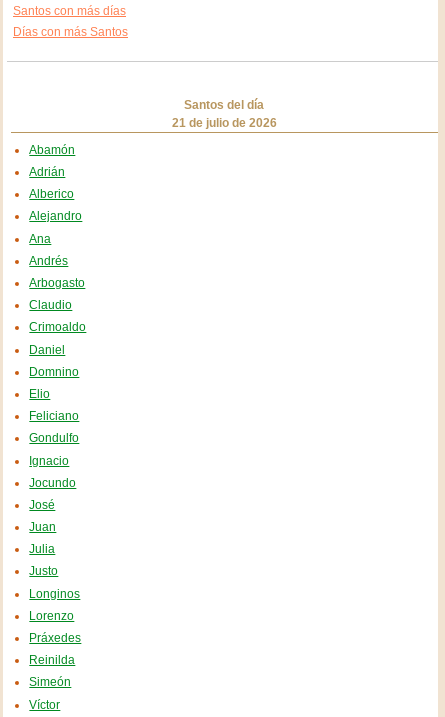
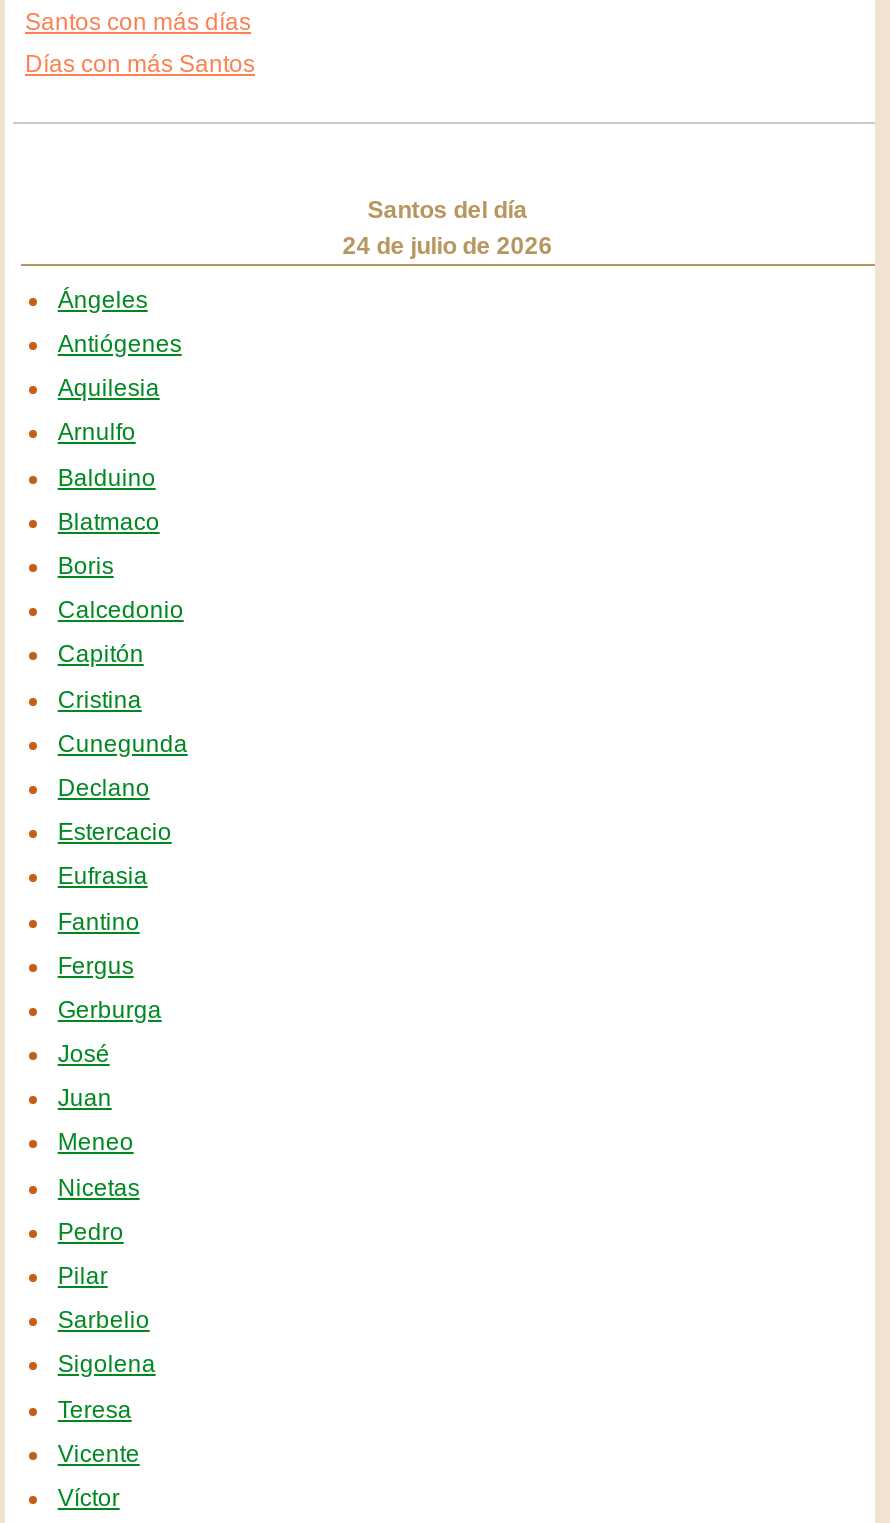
- 21 de julio de 2026
- Abamón
- Adrián
- Alberico
- Alejandro
- Ana
- Andrés
- Arbogasto
- Claudio
- Crimoaldo
- Daniel
- Domnino
- Elio
- Feliciano
- Gondulfo
- Ignacio
- Jocundo
+ 24 de julio de 2026
+ Ángeles
+ Antiógenes
+ Aquilesia
+ Arnulfo
+ Balduino
+ Blatmaco
+ Boris
+ Calcedonio
+ Capitón
+ Cristina
+ Cunegunda
+ Declano
+ Estercacio
+ Eufrasia
+ Fantino
+ Fergus
+ Gerburga

- Julia
- Justo
- Longinos
- Lorenzo
- Práxedes
- Reinilda
- Simeón
+ Meneo
+ Nicetas
+ Pedro
+ Pilar
+ Sarbelio
+ Sigolena
+ Teresa
+ Vicente
